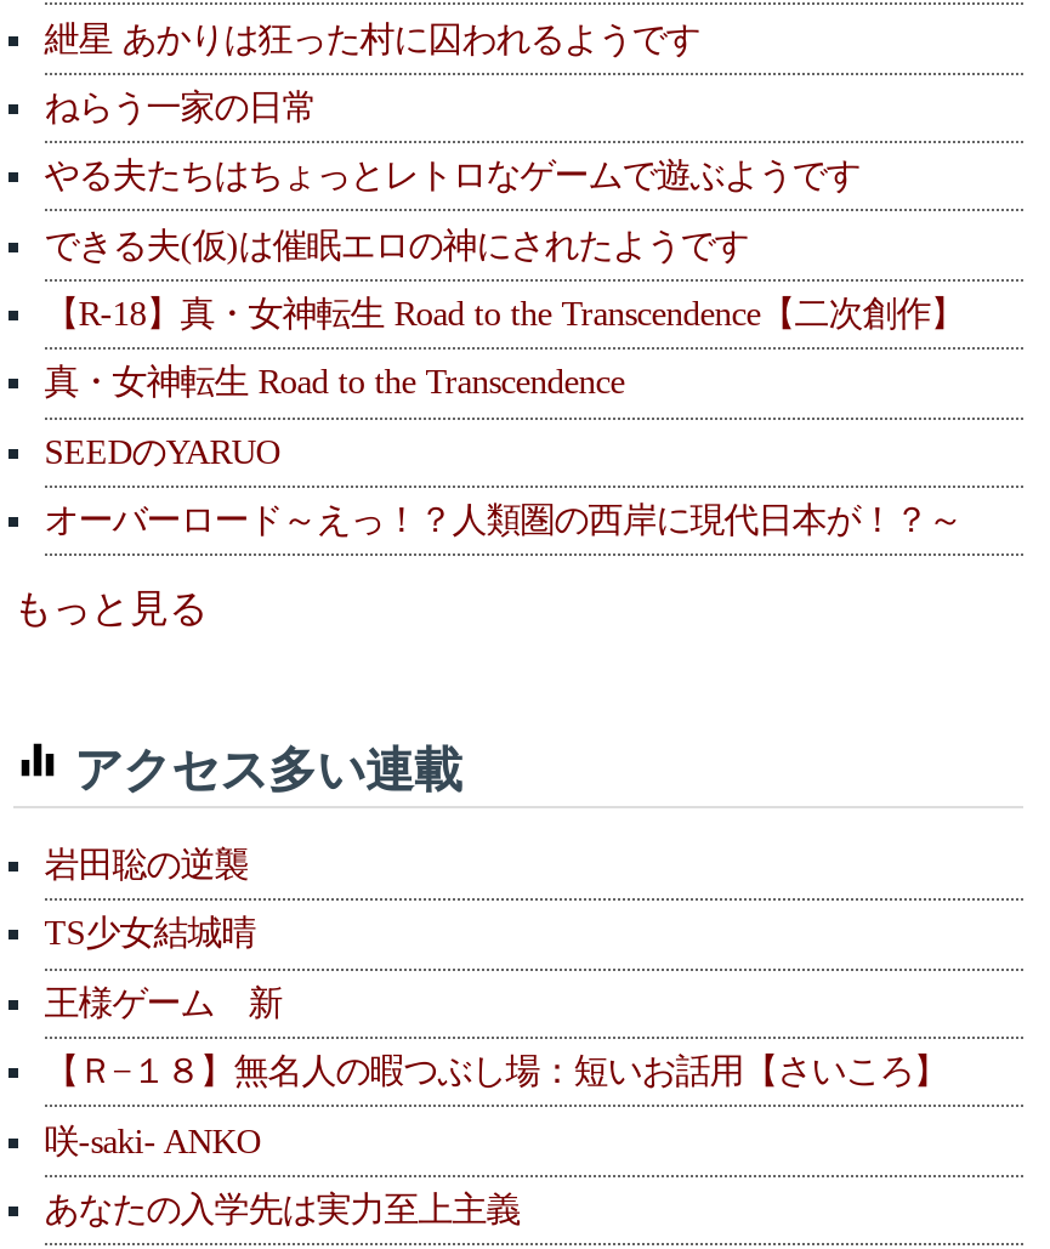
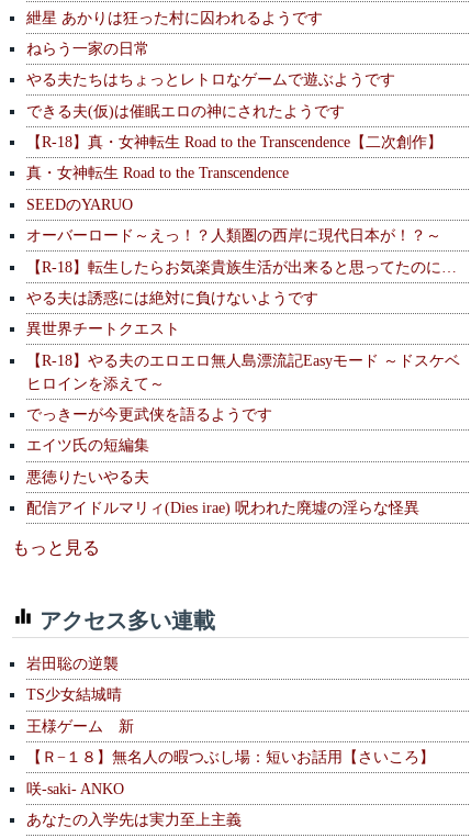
+ 【R-18】転生したらお気楽貴族生活が出来ると思ってたのに…
+ やる夫は誘惑には絶対に負けないようです
+ 異世界チートクエスト
+ 【R-18】やる夫のエロエロ無人島漂流記Easyモード ～ドスケベ
+ ヒロインを添えて～
+ でっきーが今更武侠を語るようです
+ エイツ氏の短編集
+ 悪徳りたいやる夫
+ 配信アイドルマリィ(Dies irae) 呪われた廃墟の淫らな怪異
